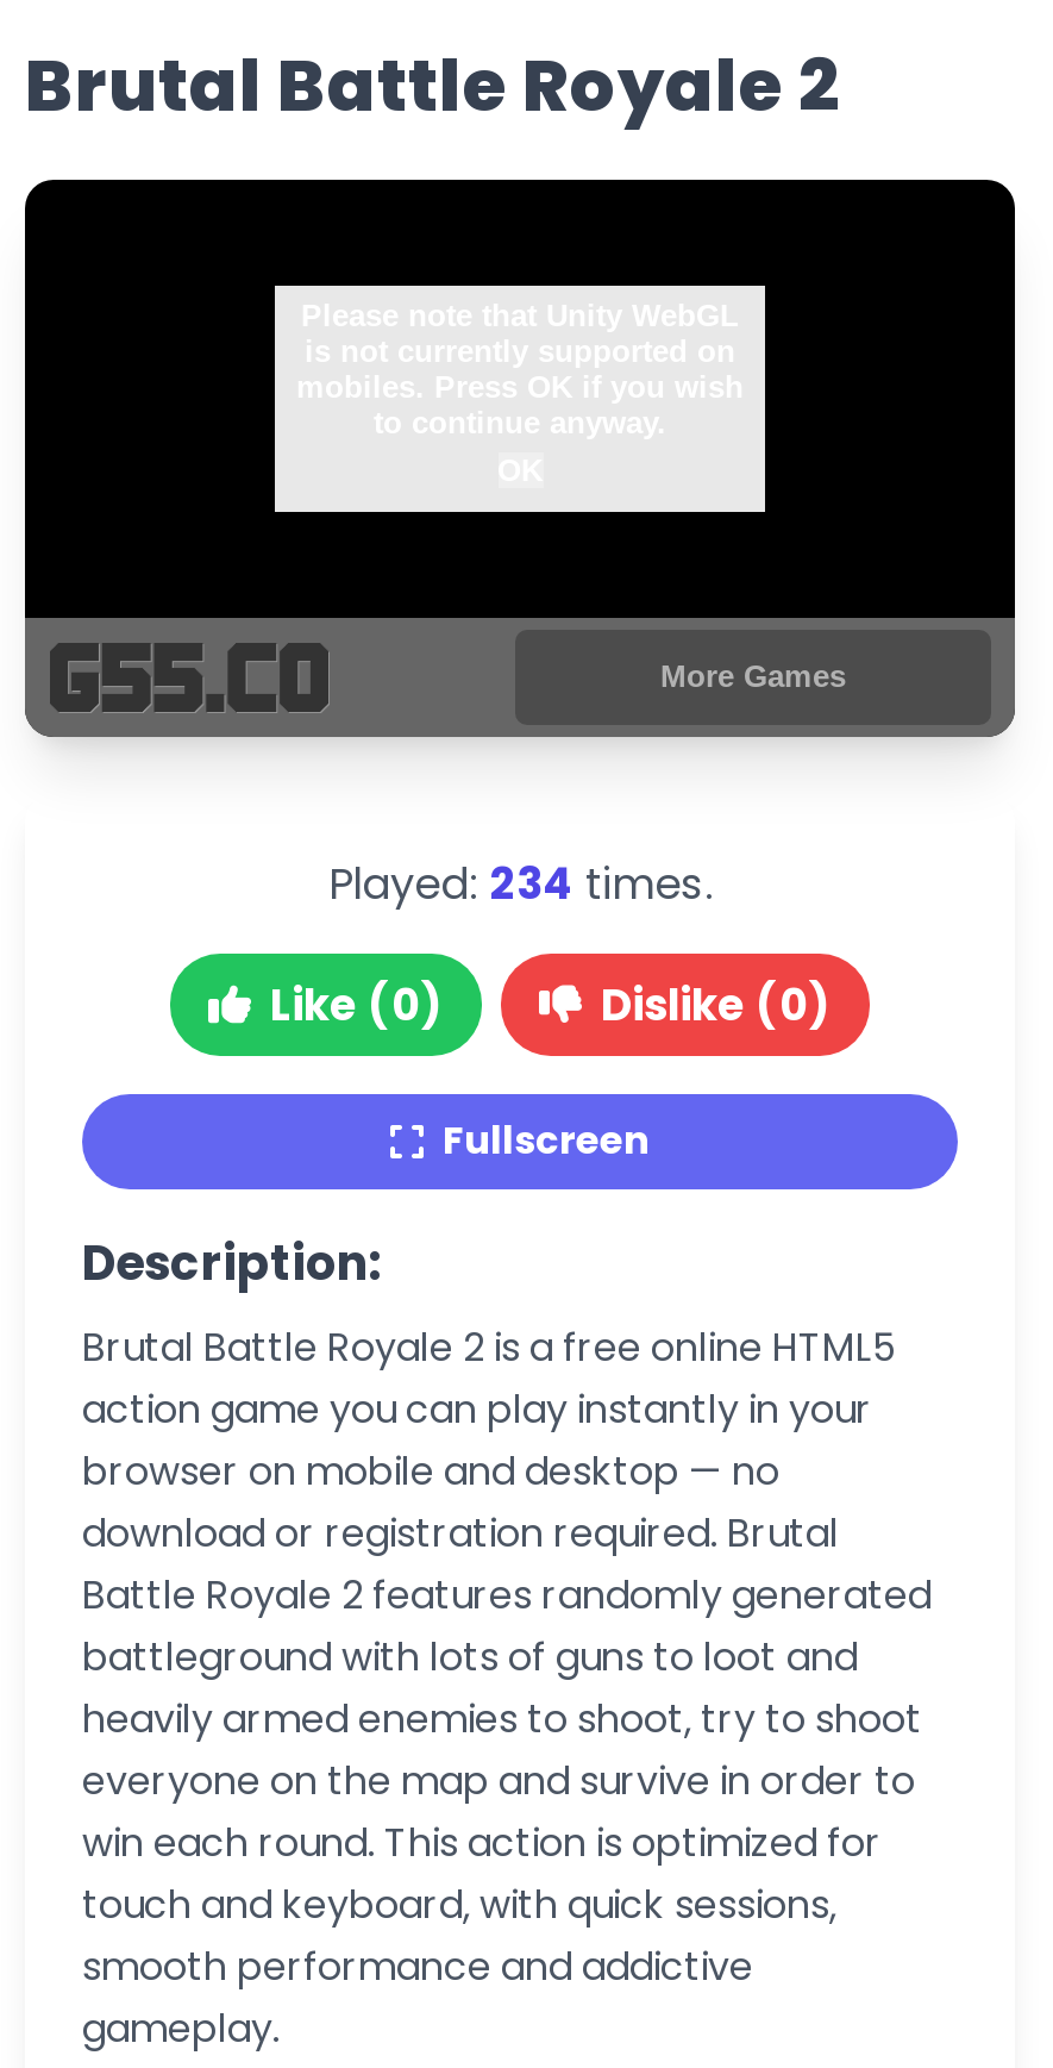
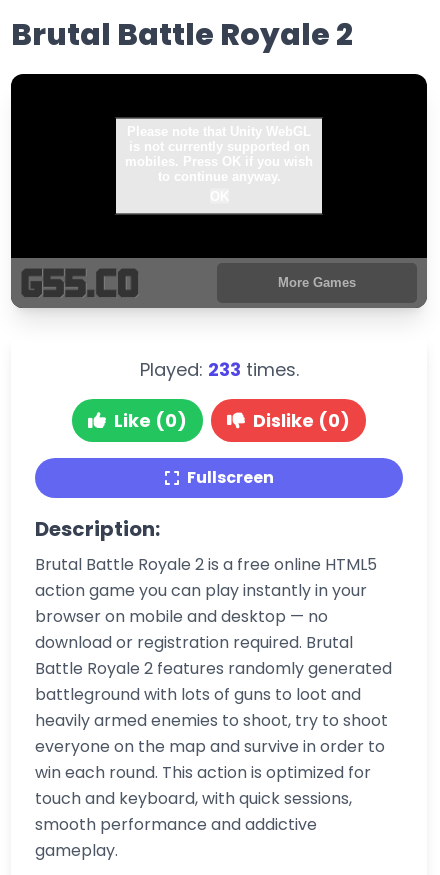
- Played: 234 times.
+ Played: 233 times.
